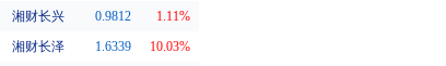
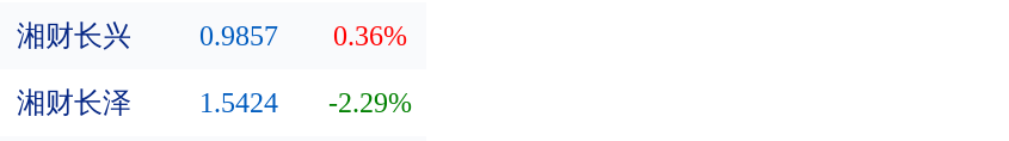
- 0.9812
+ 0.9857

- 1.11%
+ 0.36%

- 1.6339
+ 1.5424

- 10.03%
+ -2.29%
